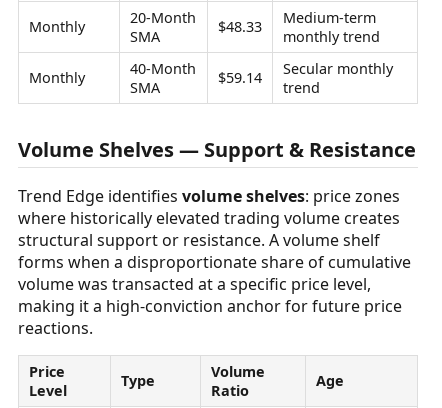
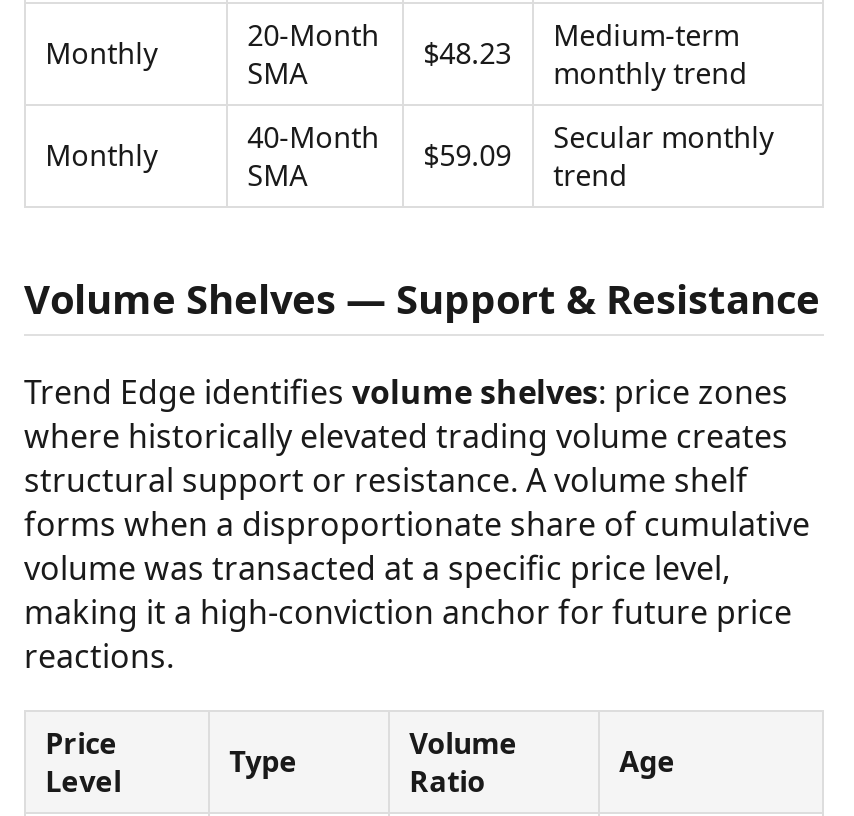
- 20-Month $48.33 Medium-term
+ 20-Month $48.23 Medium-term

- 40-Month $59.14 Secular monthly
+ 40-Month $59.09 Secular monthly
